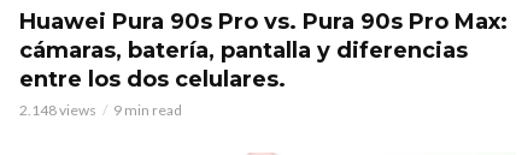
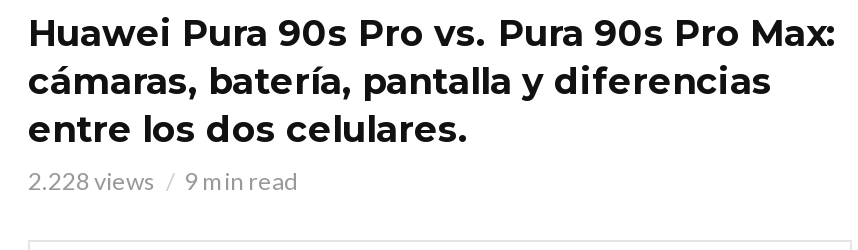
- 2.148 views 9 min read
+ 2.228 views 9 min read
